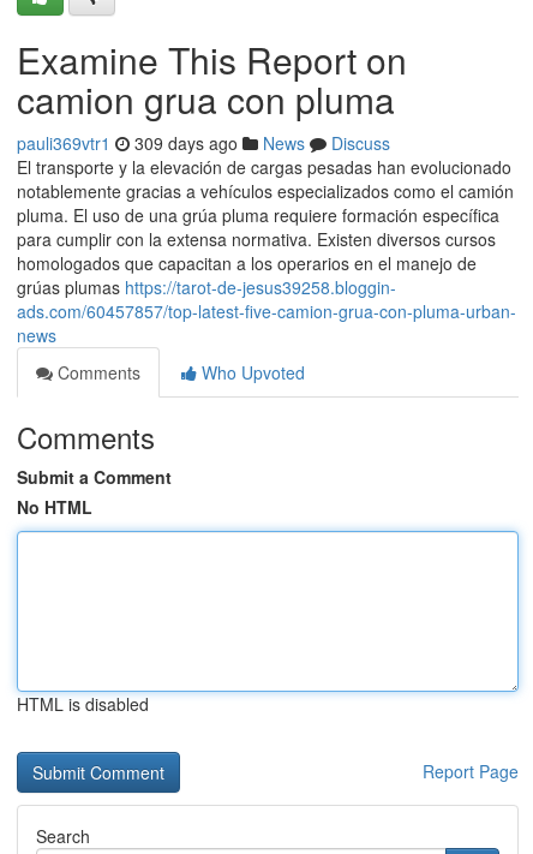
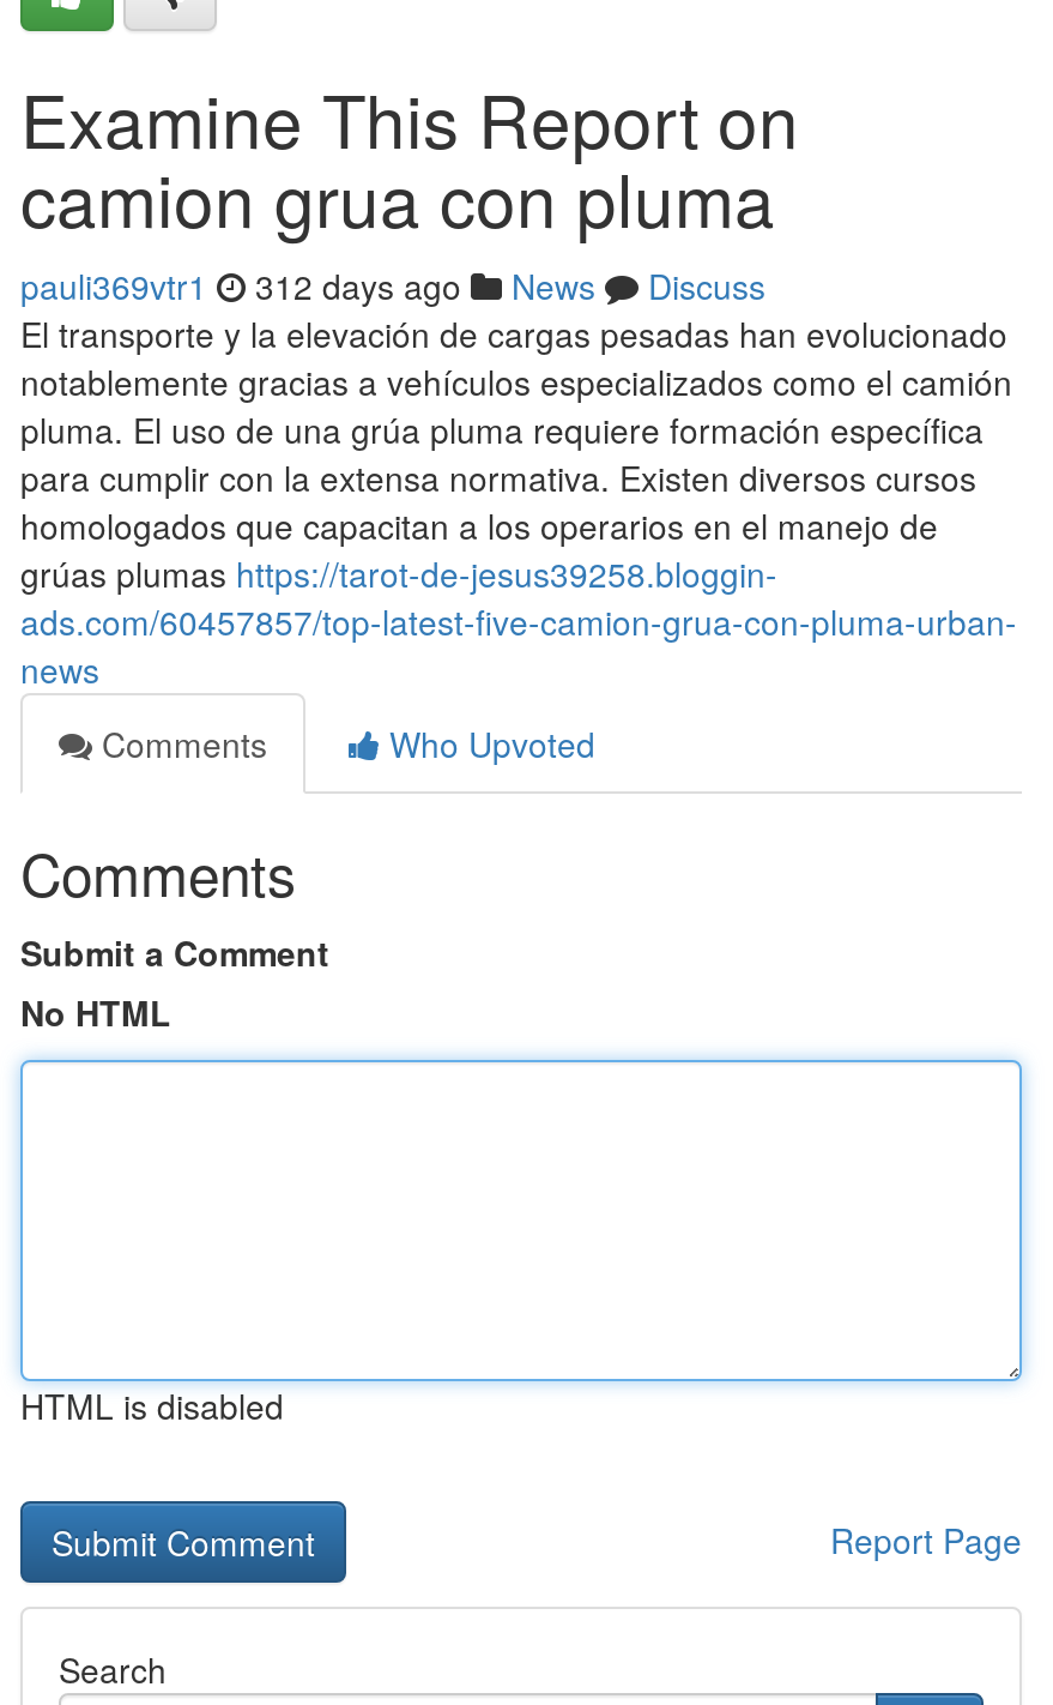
- pauli369vtr1 309 days ago News Discuss
+ pauli369vtr1 312 days ago News Discuss
